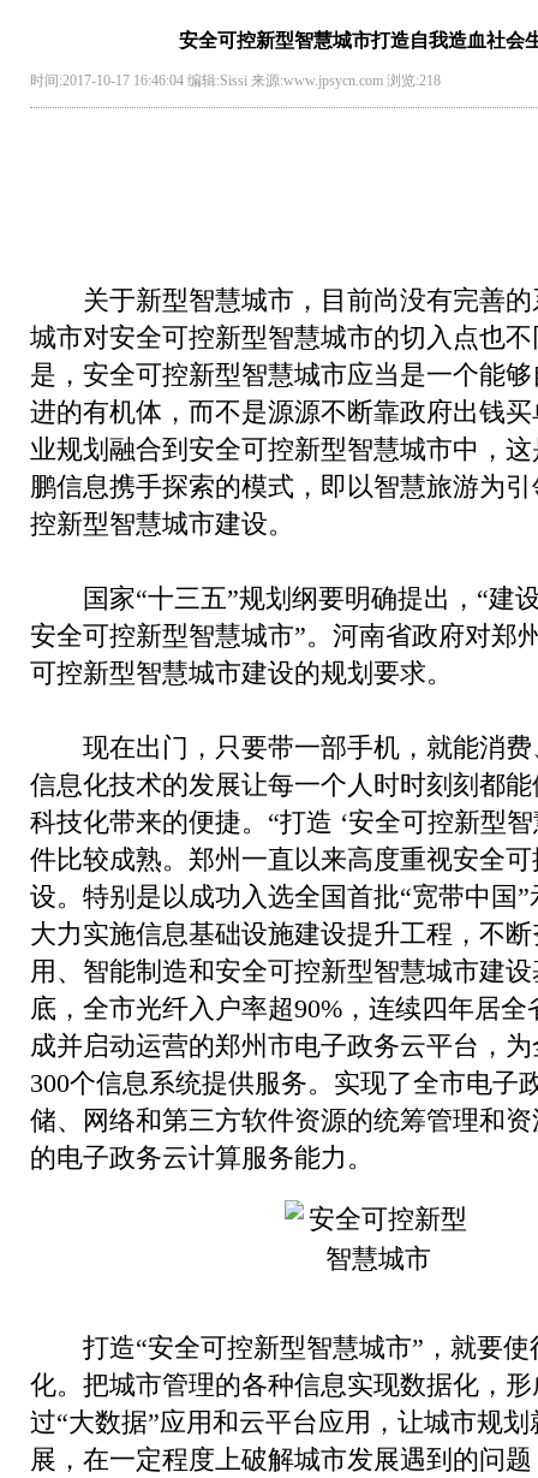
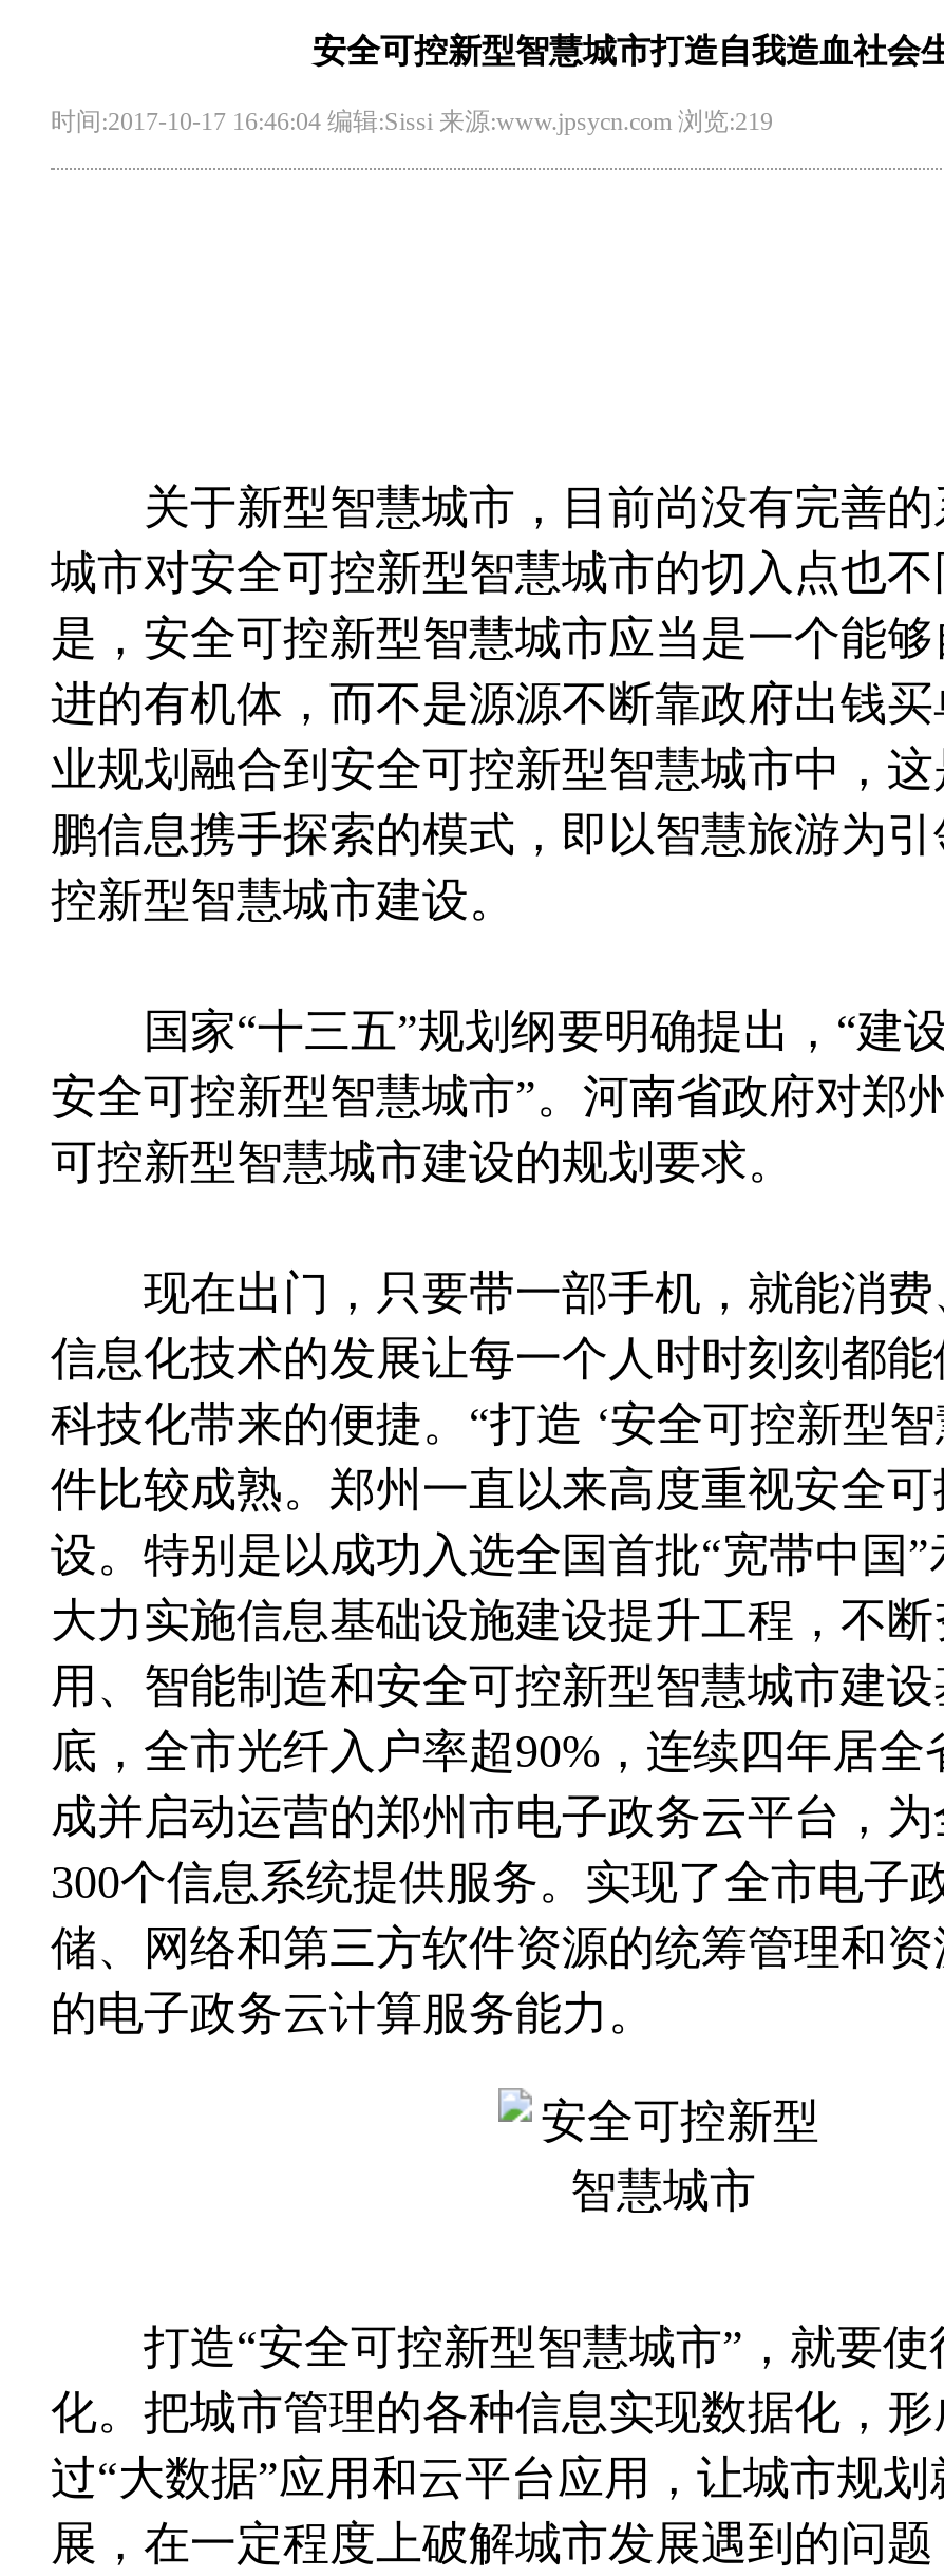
- 时间:2017-10-17 16:46:04 编辑:Sissi 来源:www.jpsycn.com 浏览:218
+ 时间:2017-10-17 16:46:04 编辑:Sissi 来源:www.jpsycn.com 浏览:219
